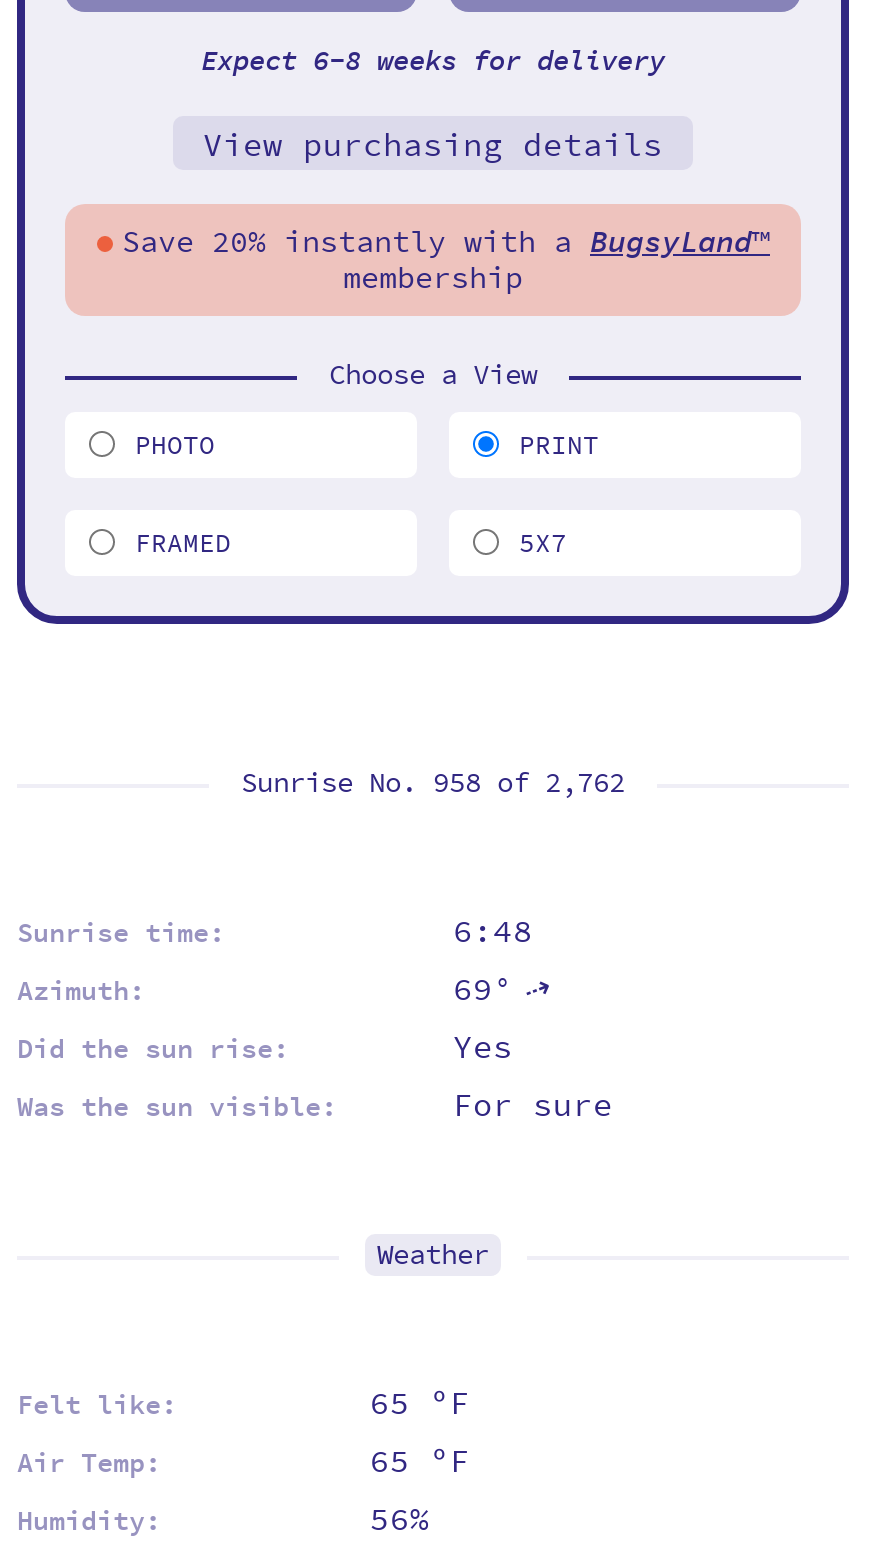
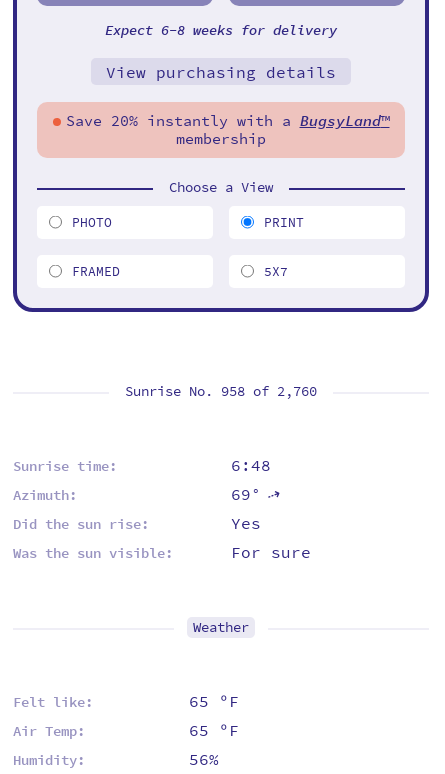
- Sunrise No. 958 of 2,762
+ Sunrise No. 958 of 2,760
